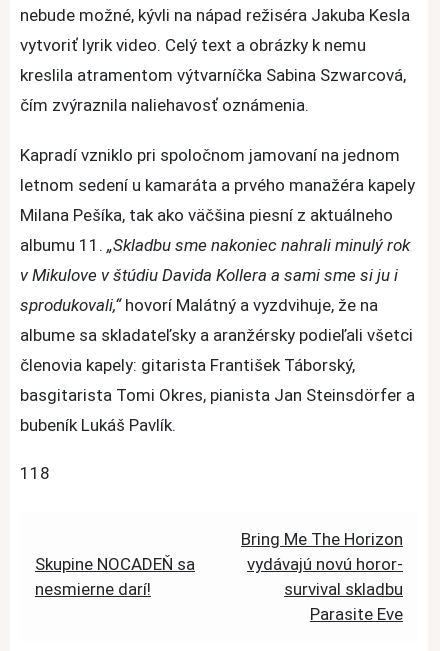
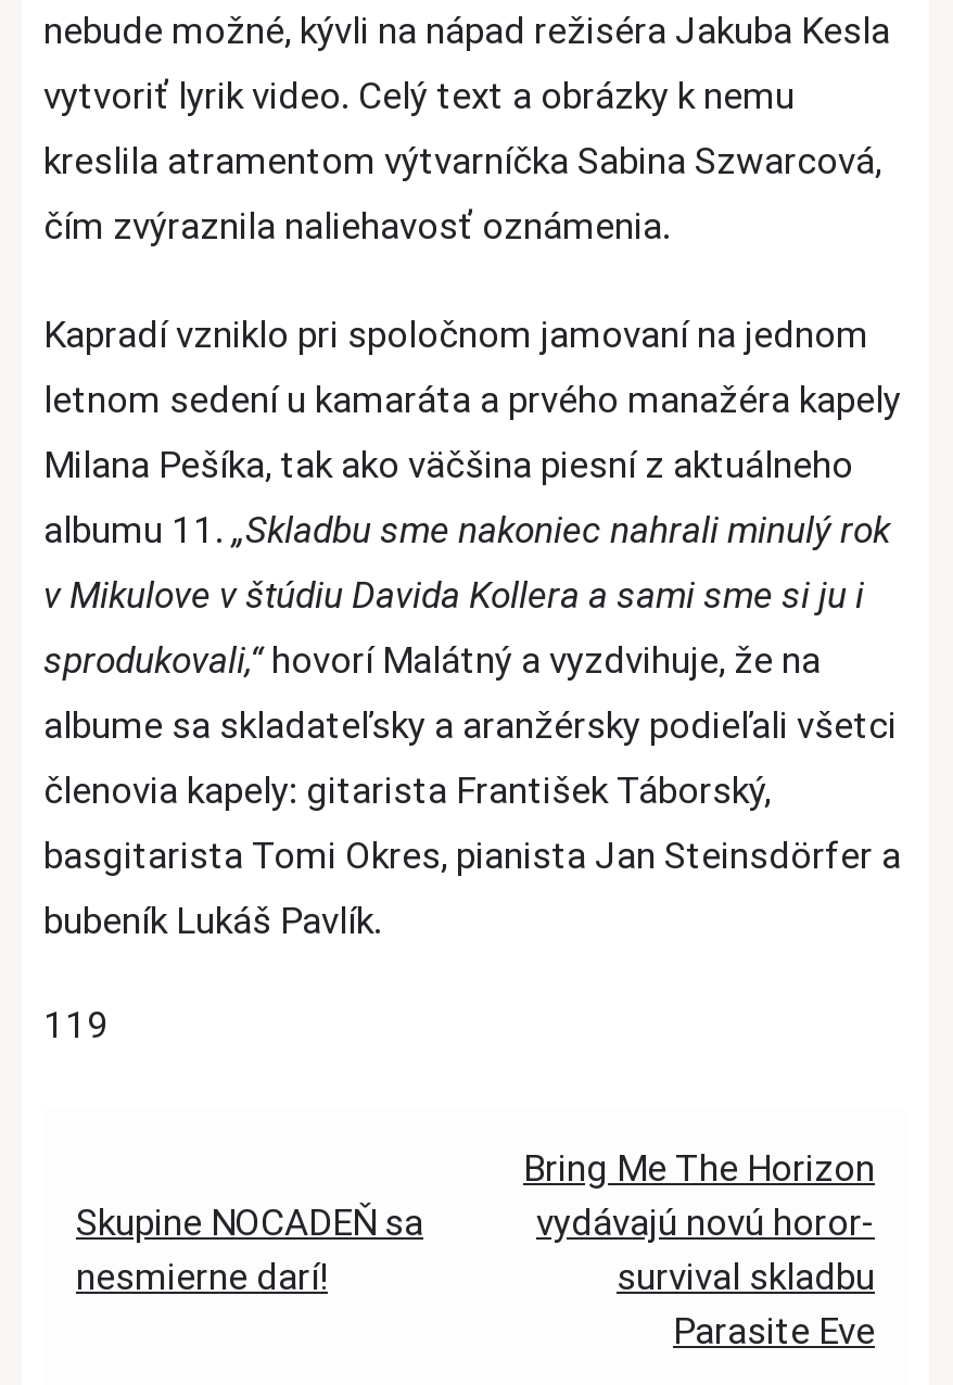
- 118
+ 119
